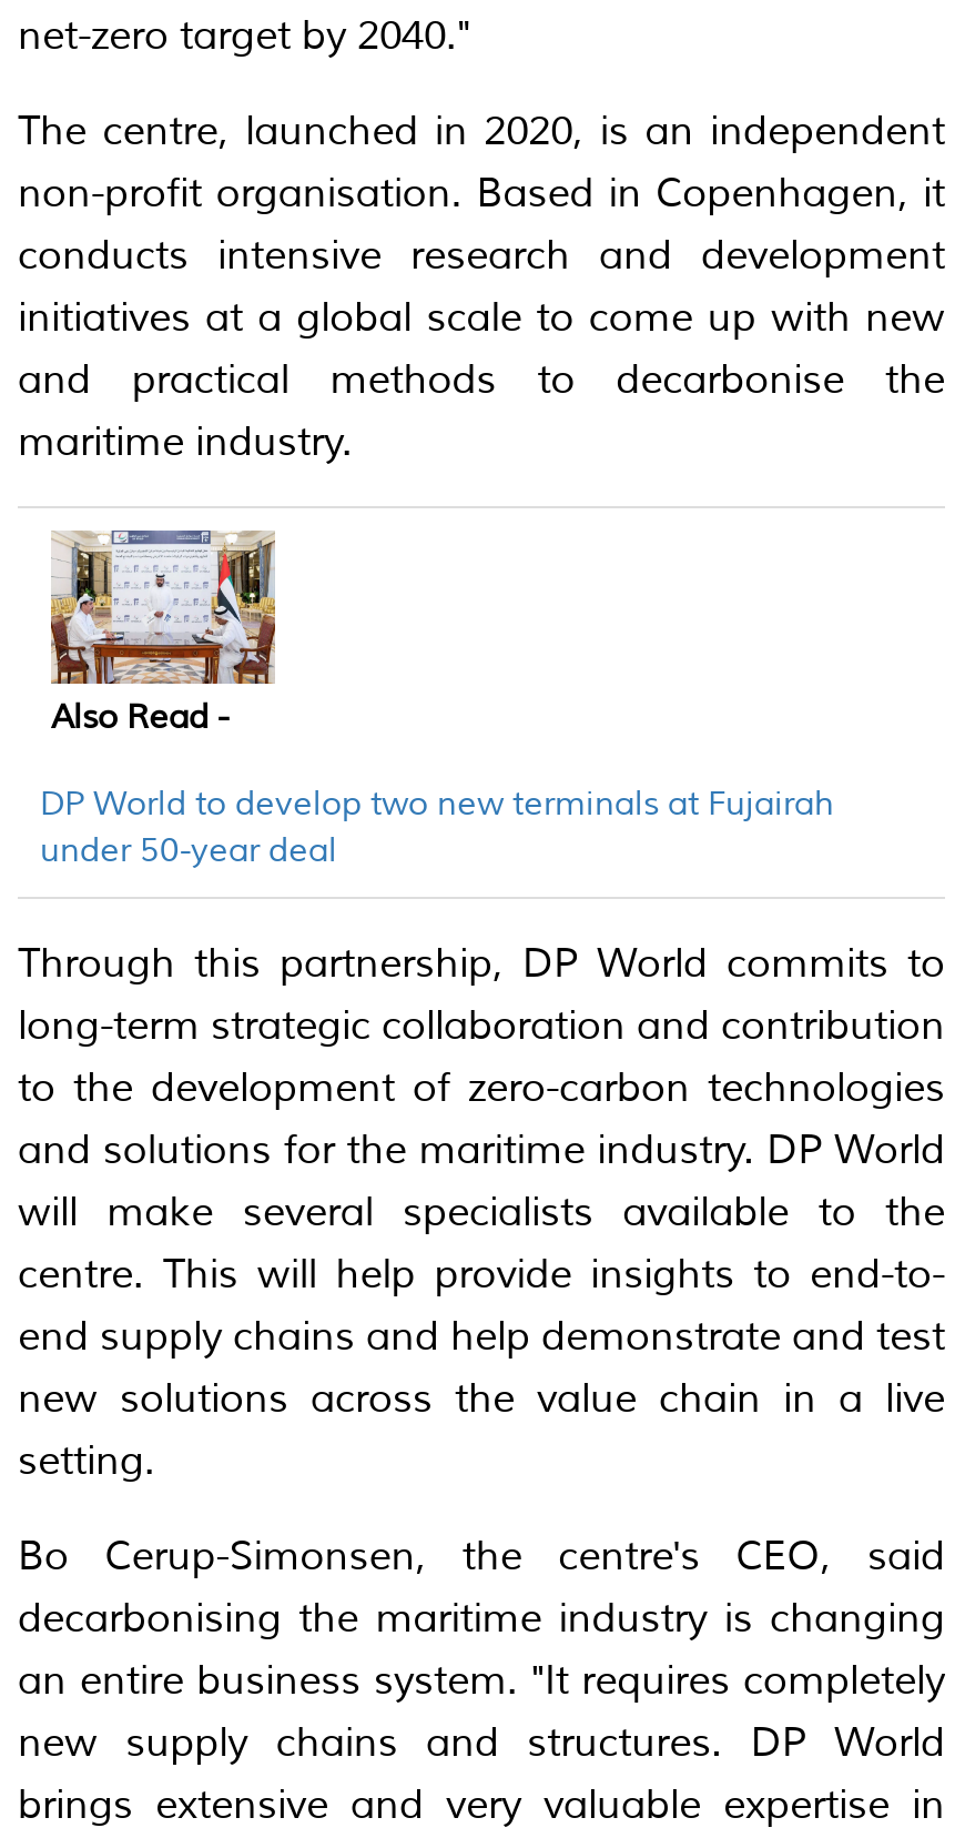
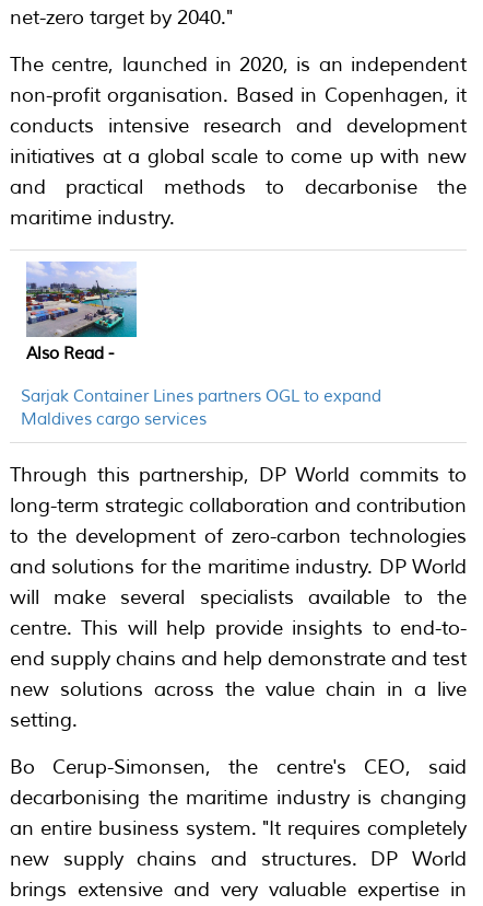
- [image]
+ [image]

- DP World to develop two new terminals at Fujairah
- under 50-year deal
+ Sarjak Container Lines partners OGL to expand
+ Maldives cargo services
